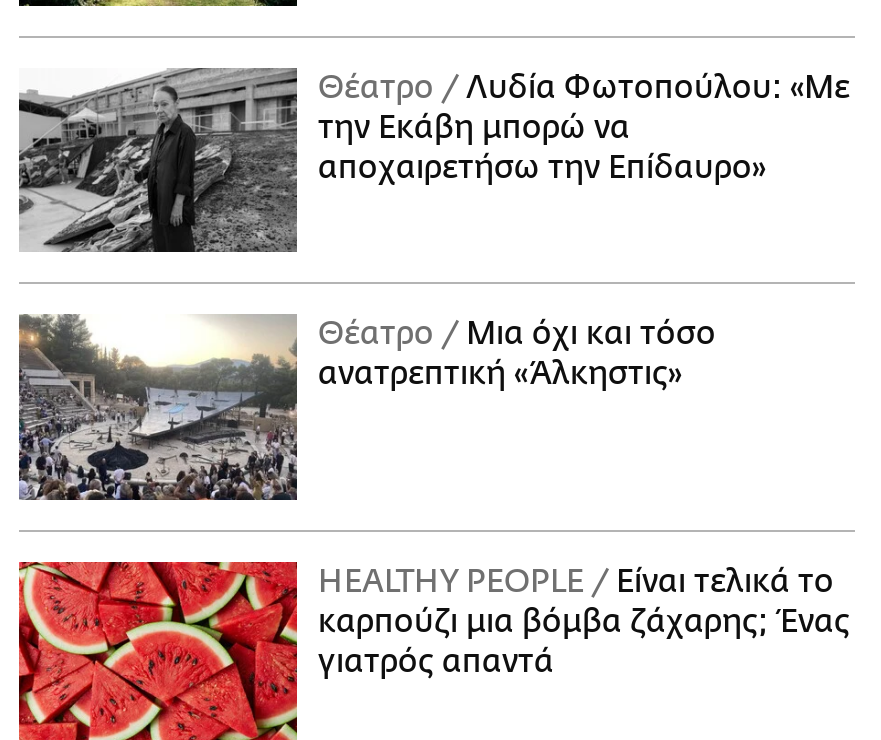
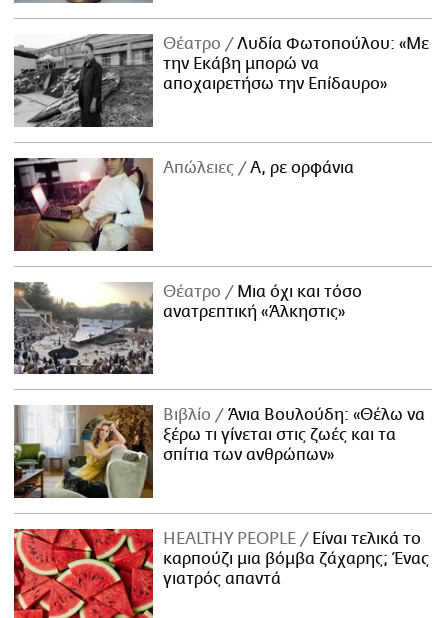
+ [image]
+ Απώλειες Α, ρε ορφάνια

+ [image]
+ Βιβλίο Άνια Βουλούδη: «Θέλω να
+ ξέρω τι γίνεται στις ζωές και τα
+ σπίτια των ανθρώπων»
